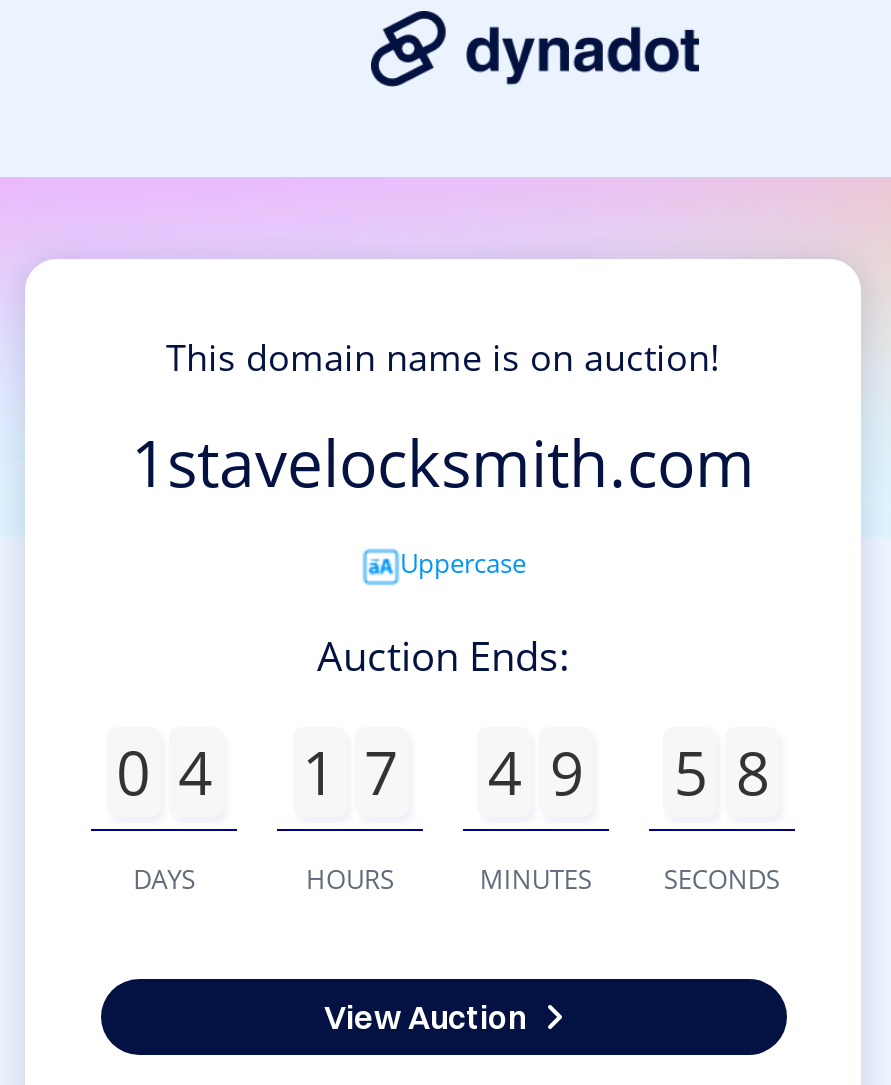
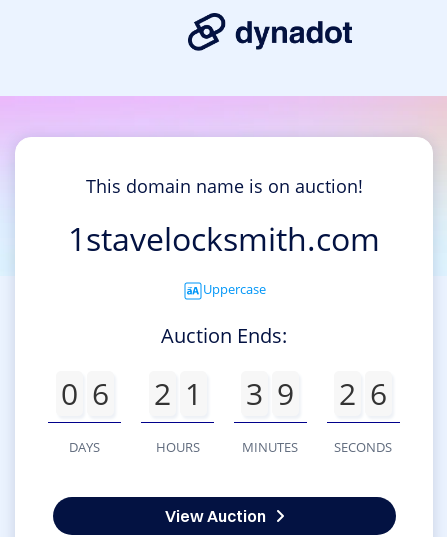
- 0 4
+ 0 6

- 1 7
+ 2 1

- 4 9
+ 3 9

- 5 8
+ 2 6
